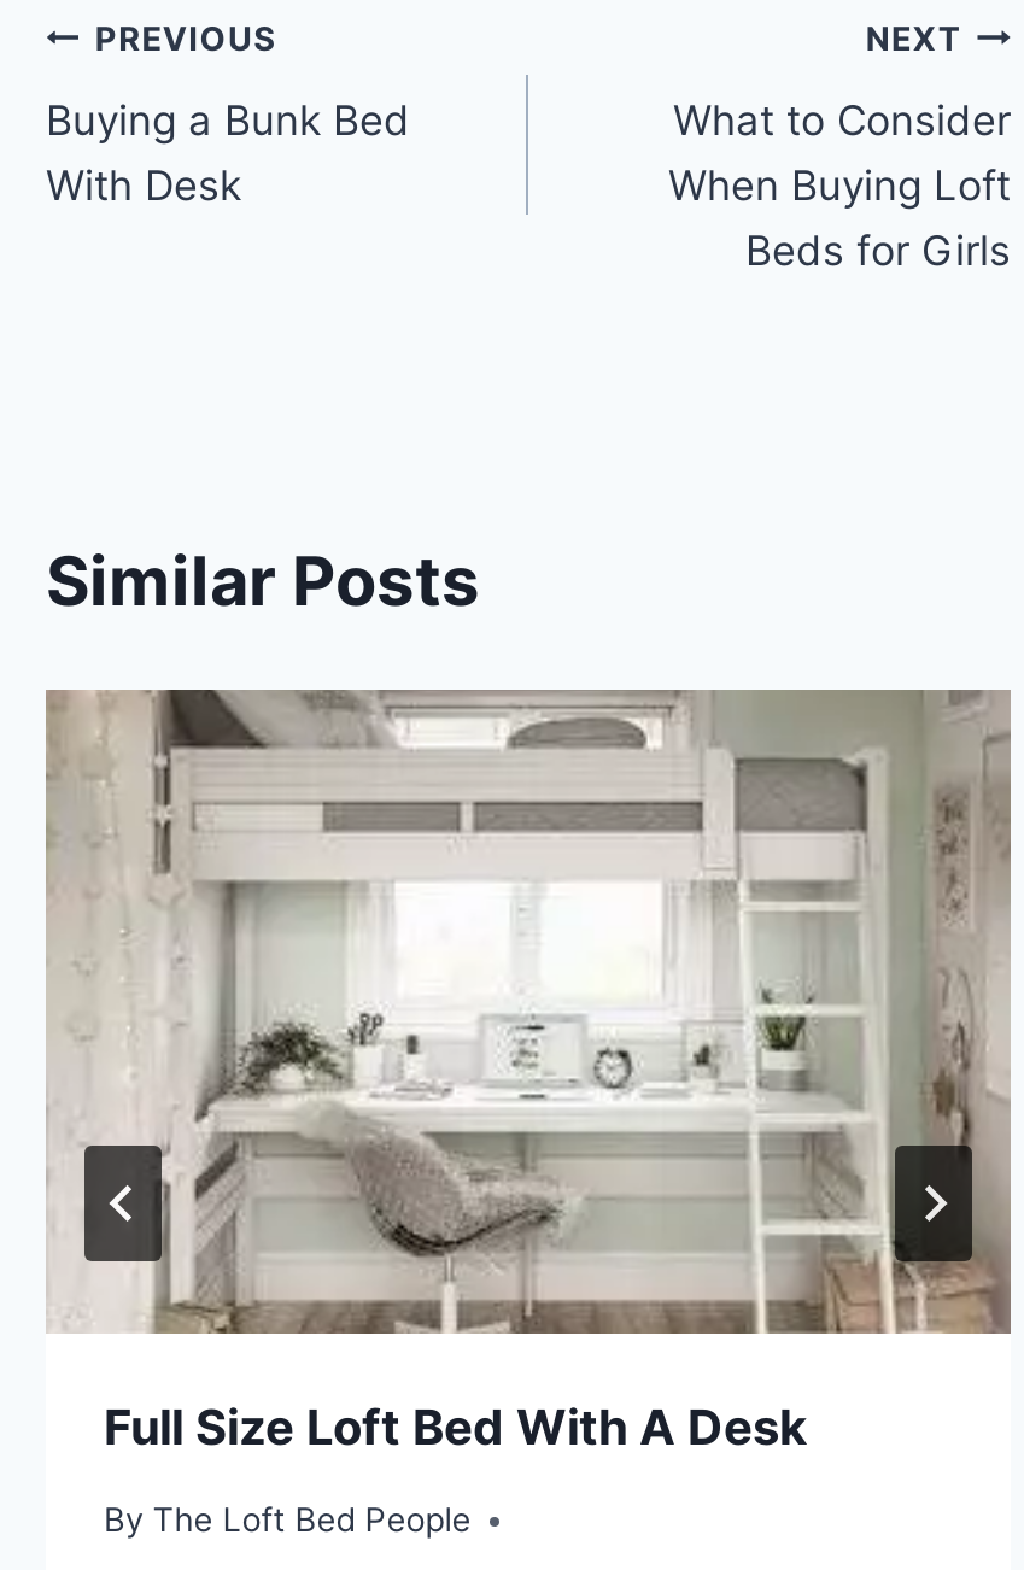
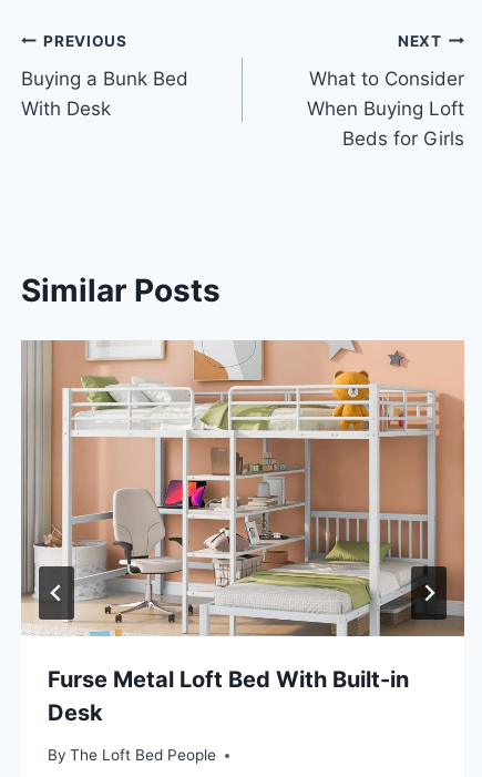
- [image]
- Full Size Loft Bed With A Desk
+ [image]
+ Furse Metal Loft Bed With Built-in
+ Desk
